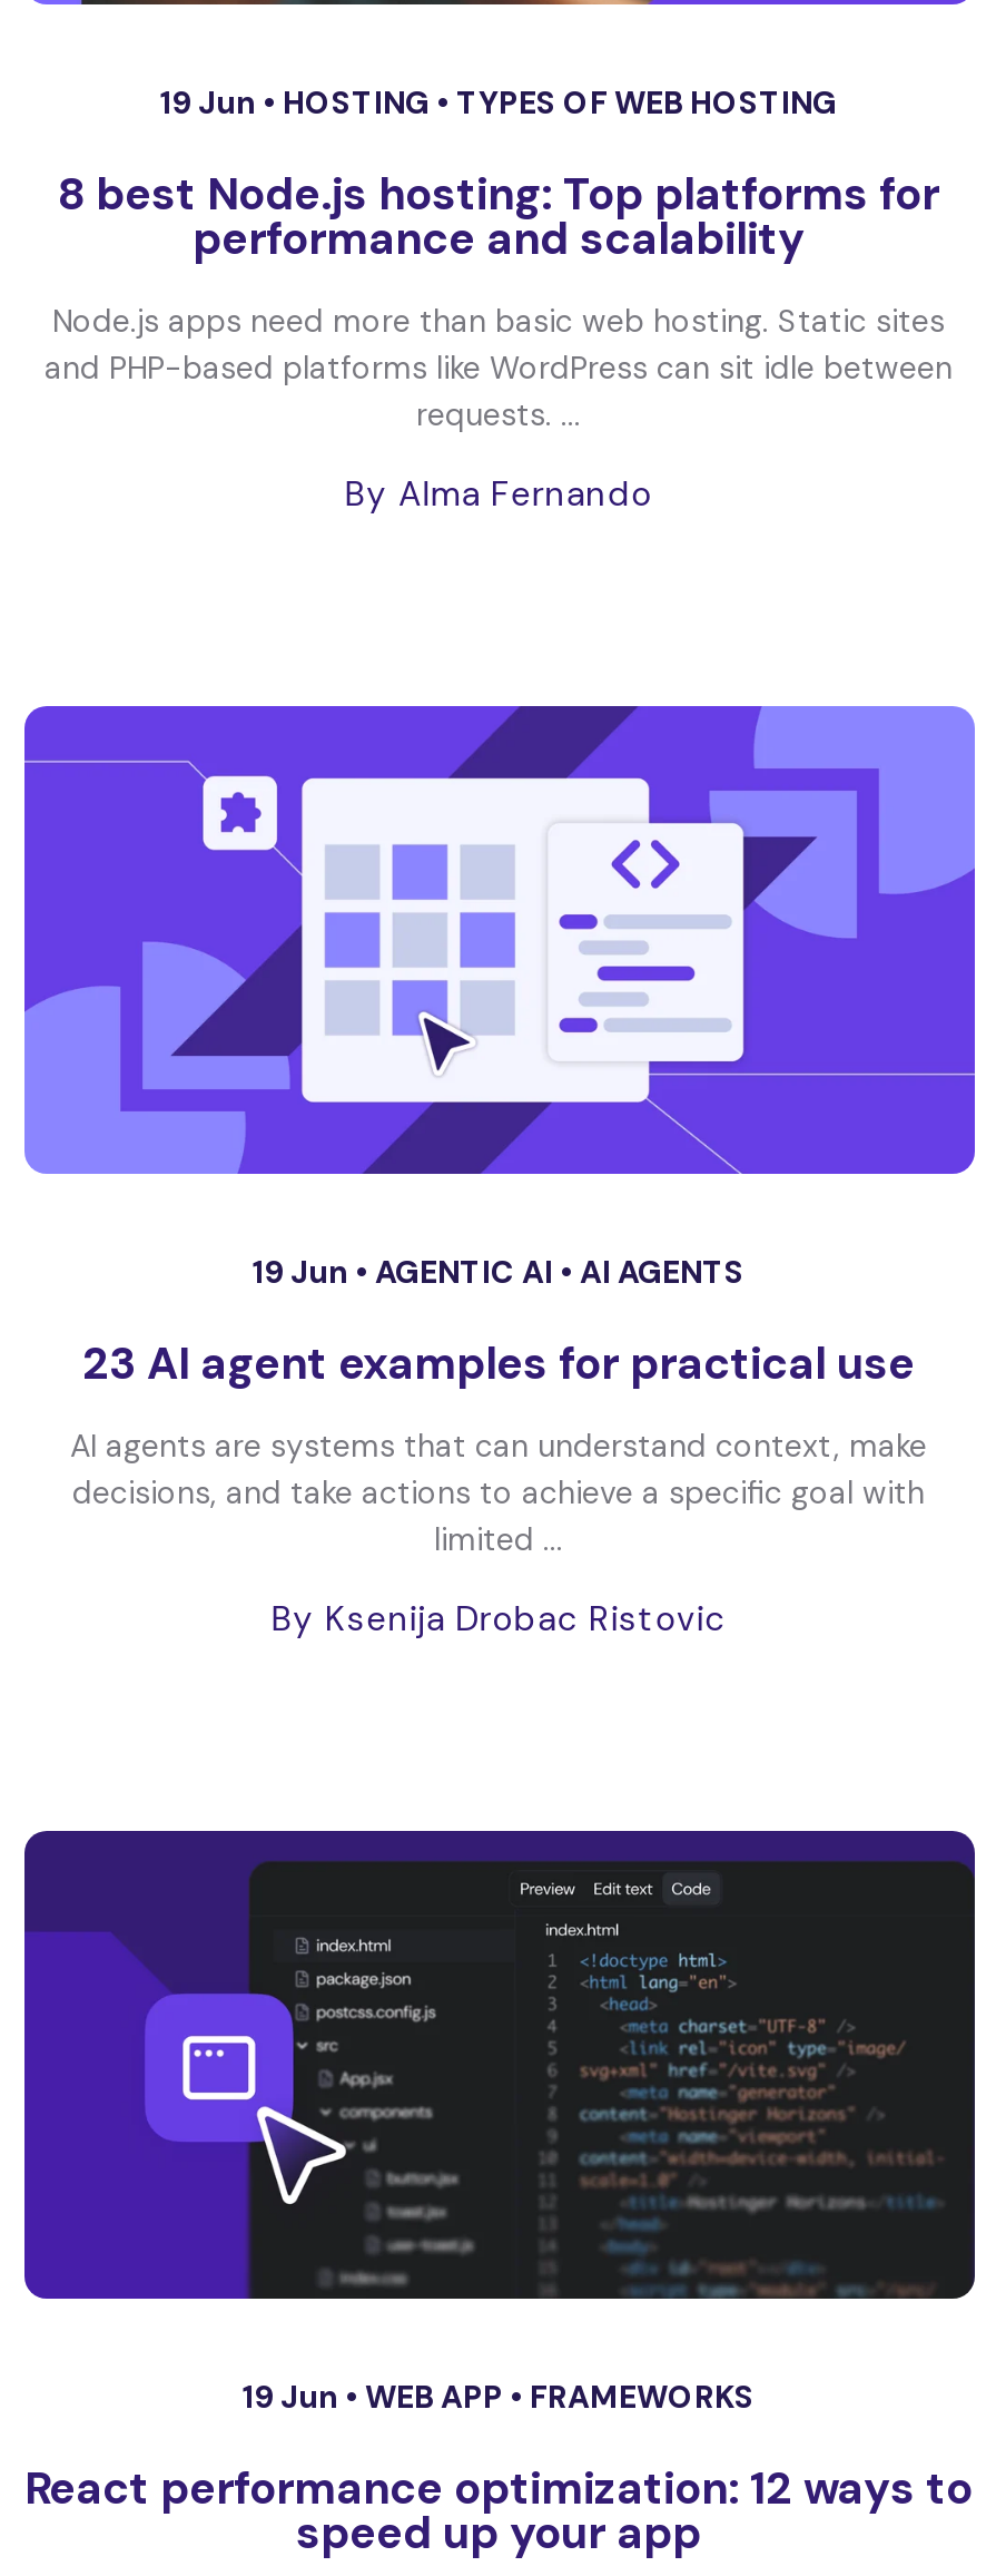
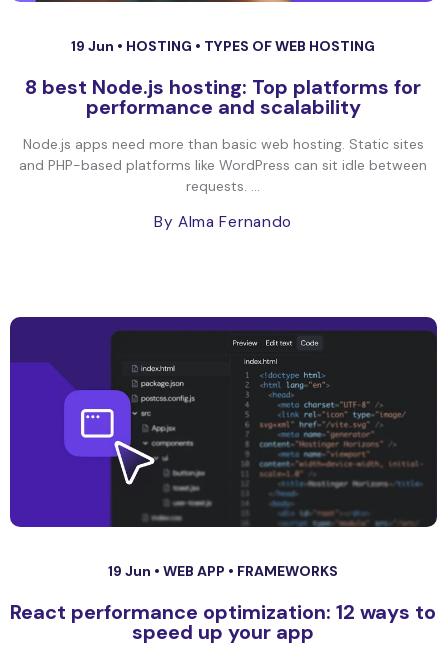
- [image]
- 19 Jun • AGENTIC AI • AI AGENTS
- 23 AI agent examples for practical use
- AI agents are systems that can understand context, make
- decisions, and take actions to achieve a specific goal with
- limited ...
- By Ksenija Drobac Ristovic
